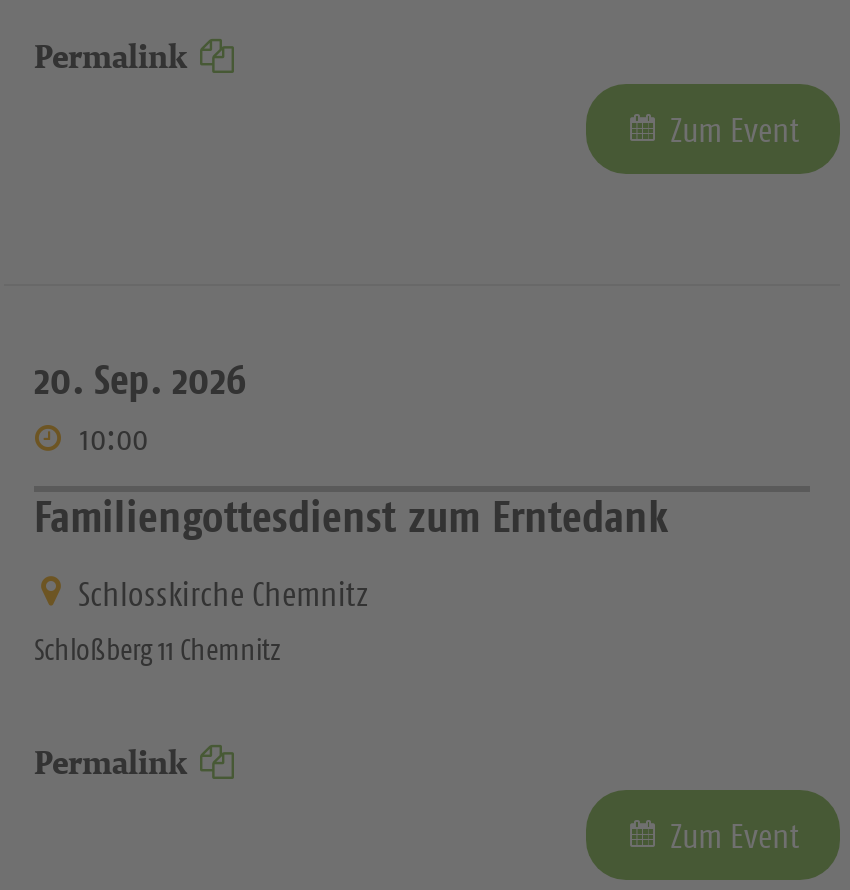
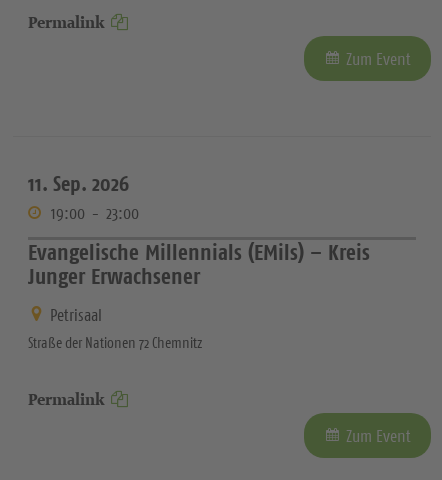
- 20. Sep. 2026
- 10:00
+ 11. Sep. 2026
+ 19:00 - 23:00

- Familiengottesdienst zum Erntedank
+ Evangelische Millennials (EMils) – Kreis
+ Junger Erwachsener

- Schlosskirche Chemnitz
- Schloßberg 11 Chemnitz
+ Petrisaal
+ Straße der Nationen 72 Chemnitz
